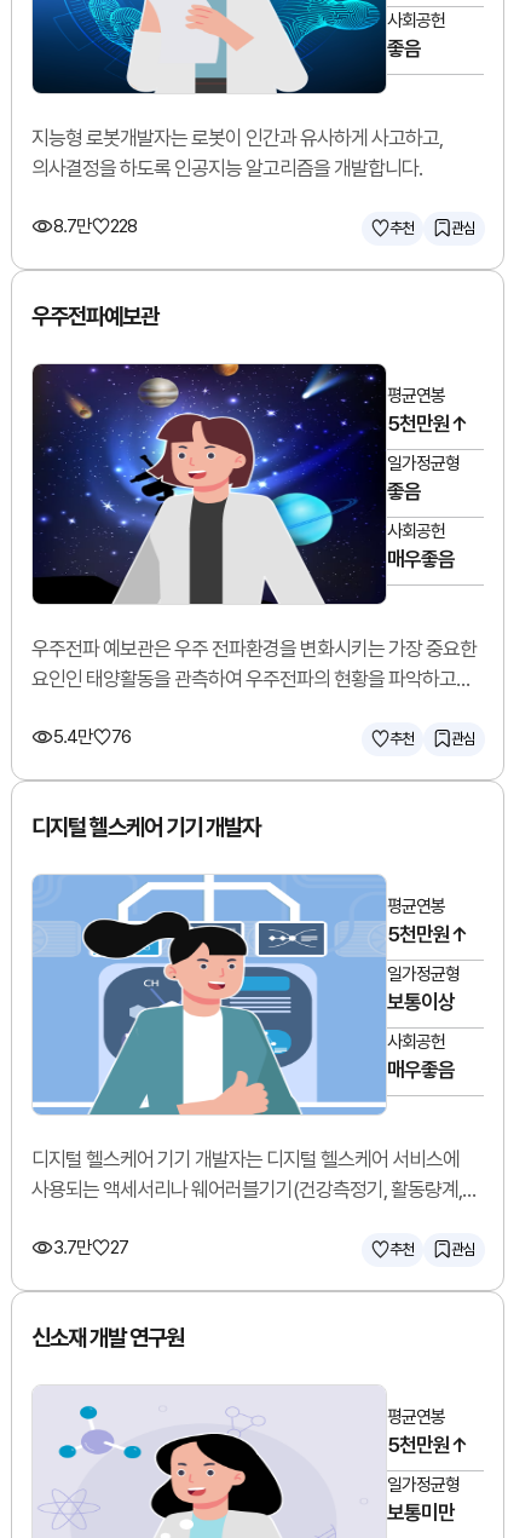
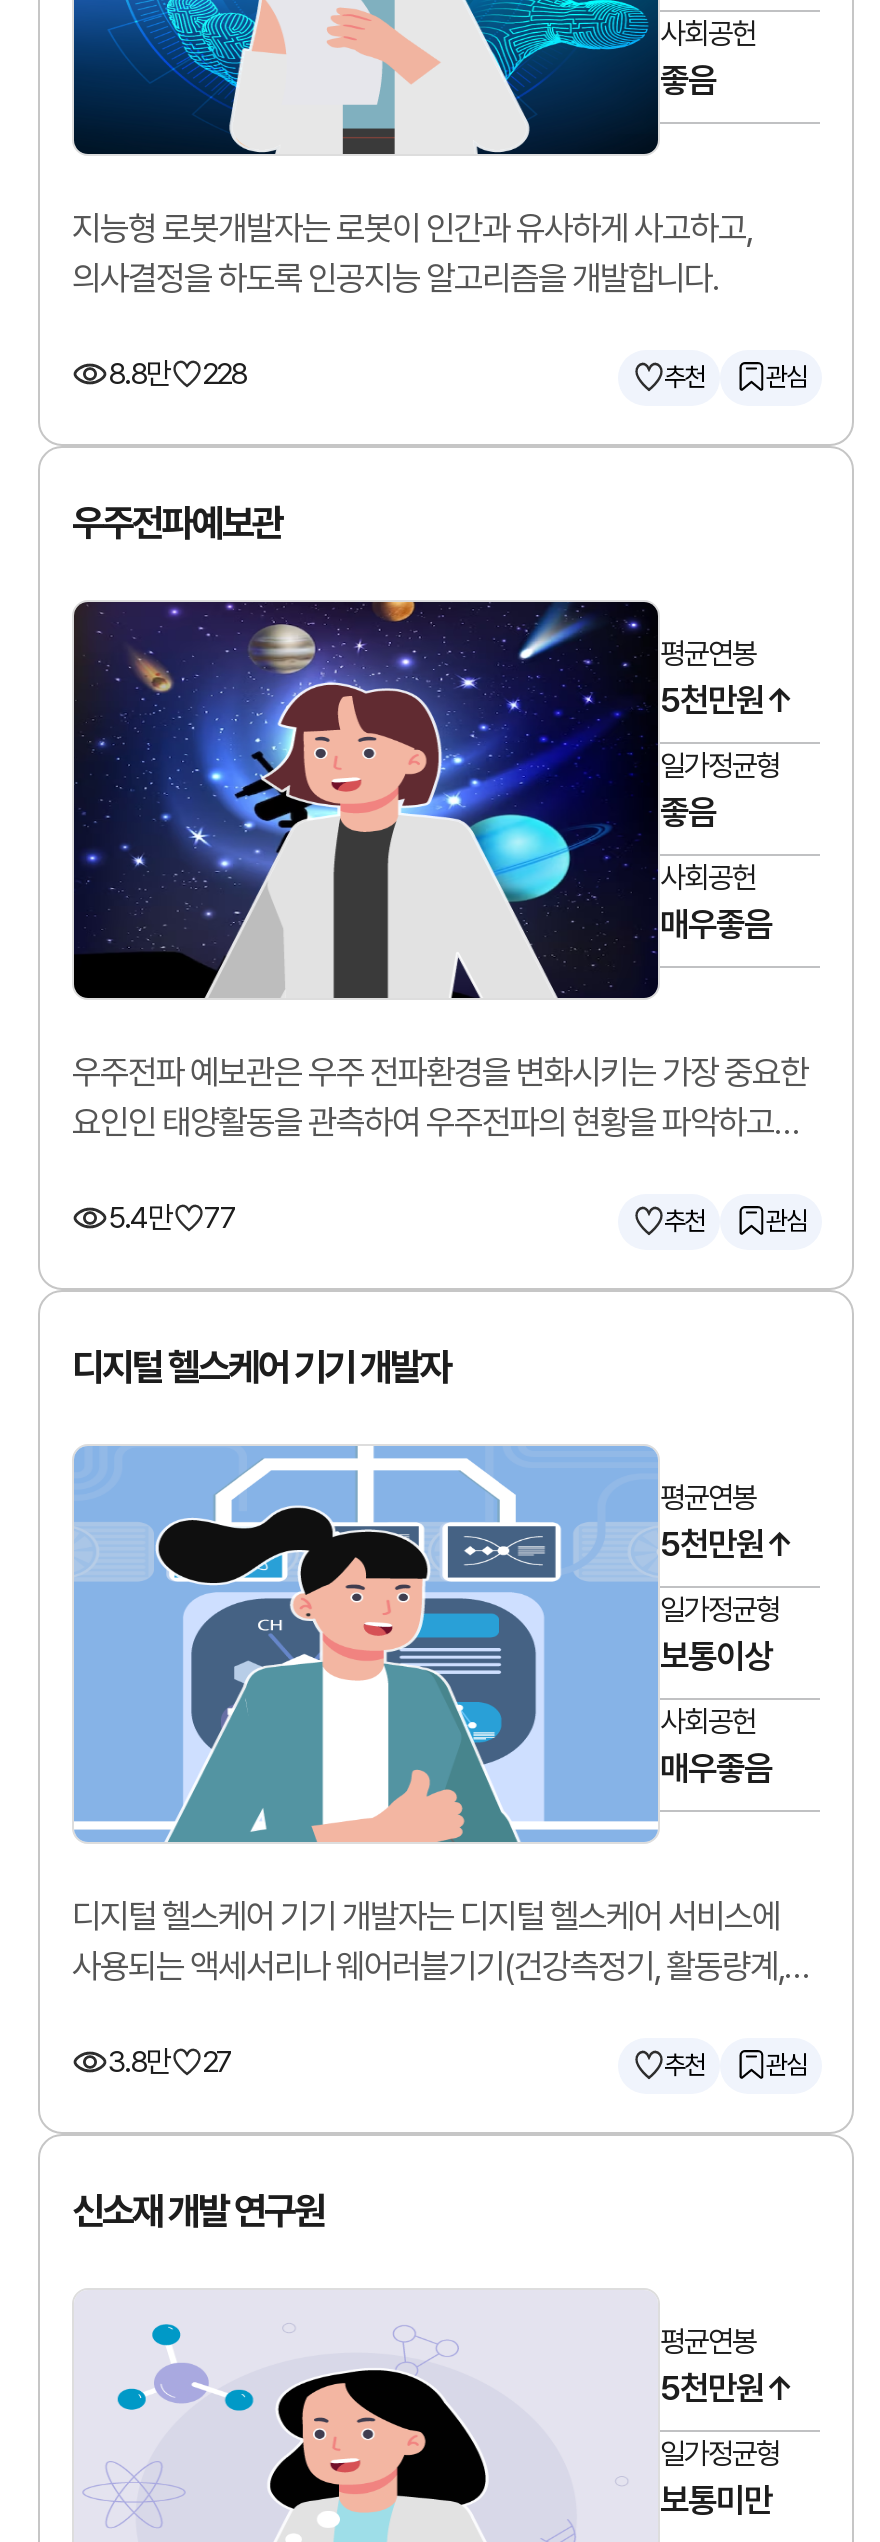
- 8.7만 228
+ 8.8만 228

- 5.4만 76
+ 5.4만 77

- 3.7만 27
+ 3.8만 27
